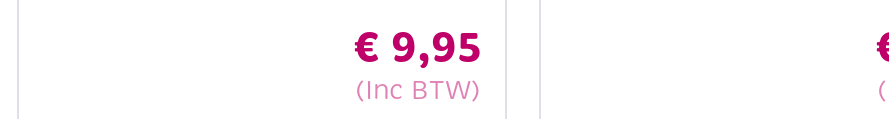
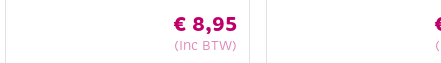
- €9,95
+ €8,95
